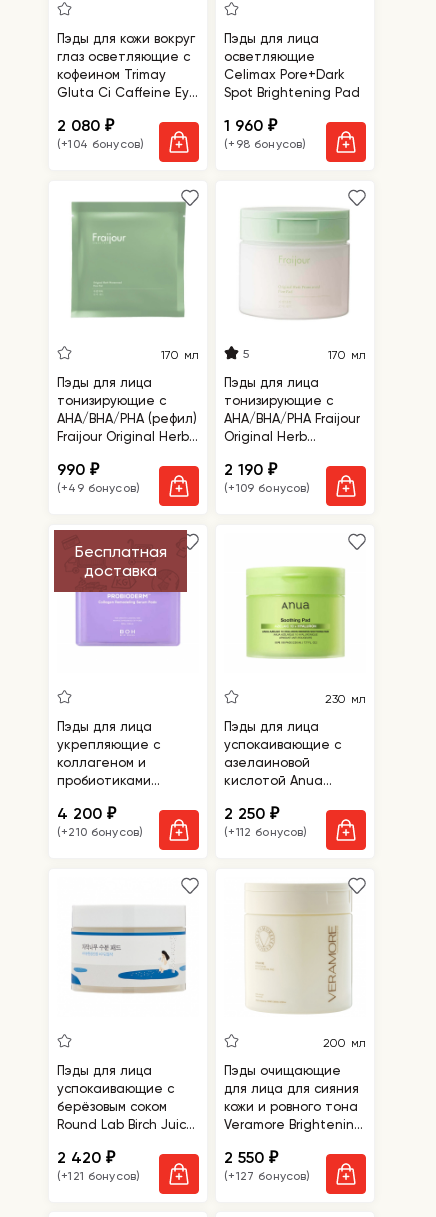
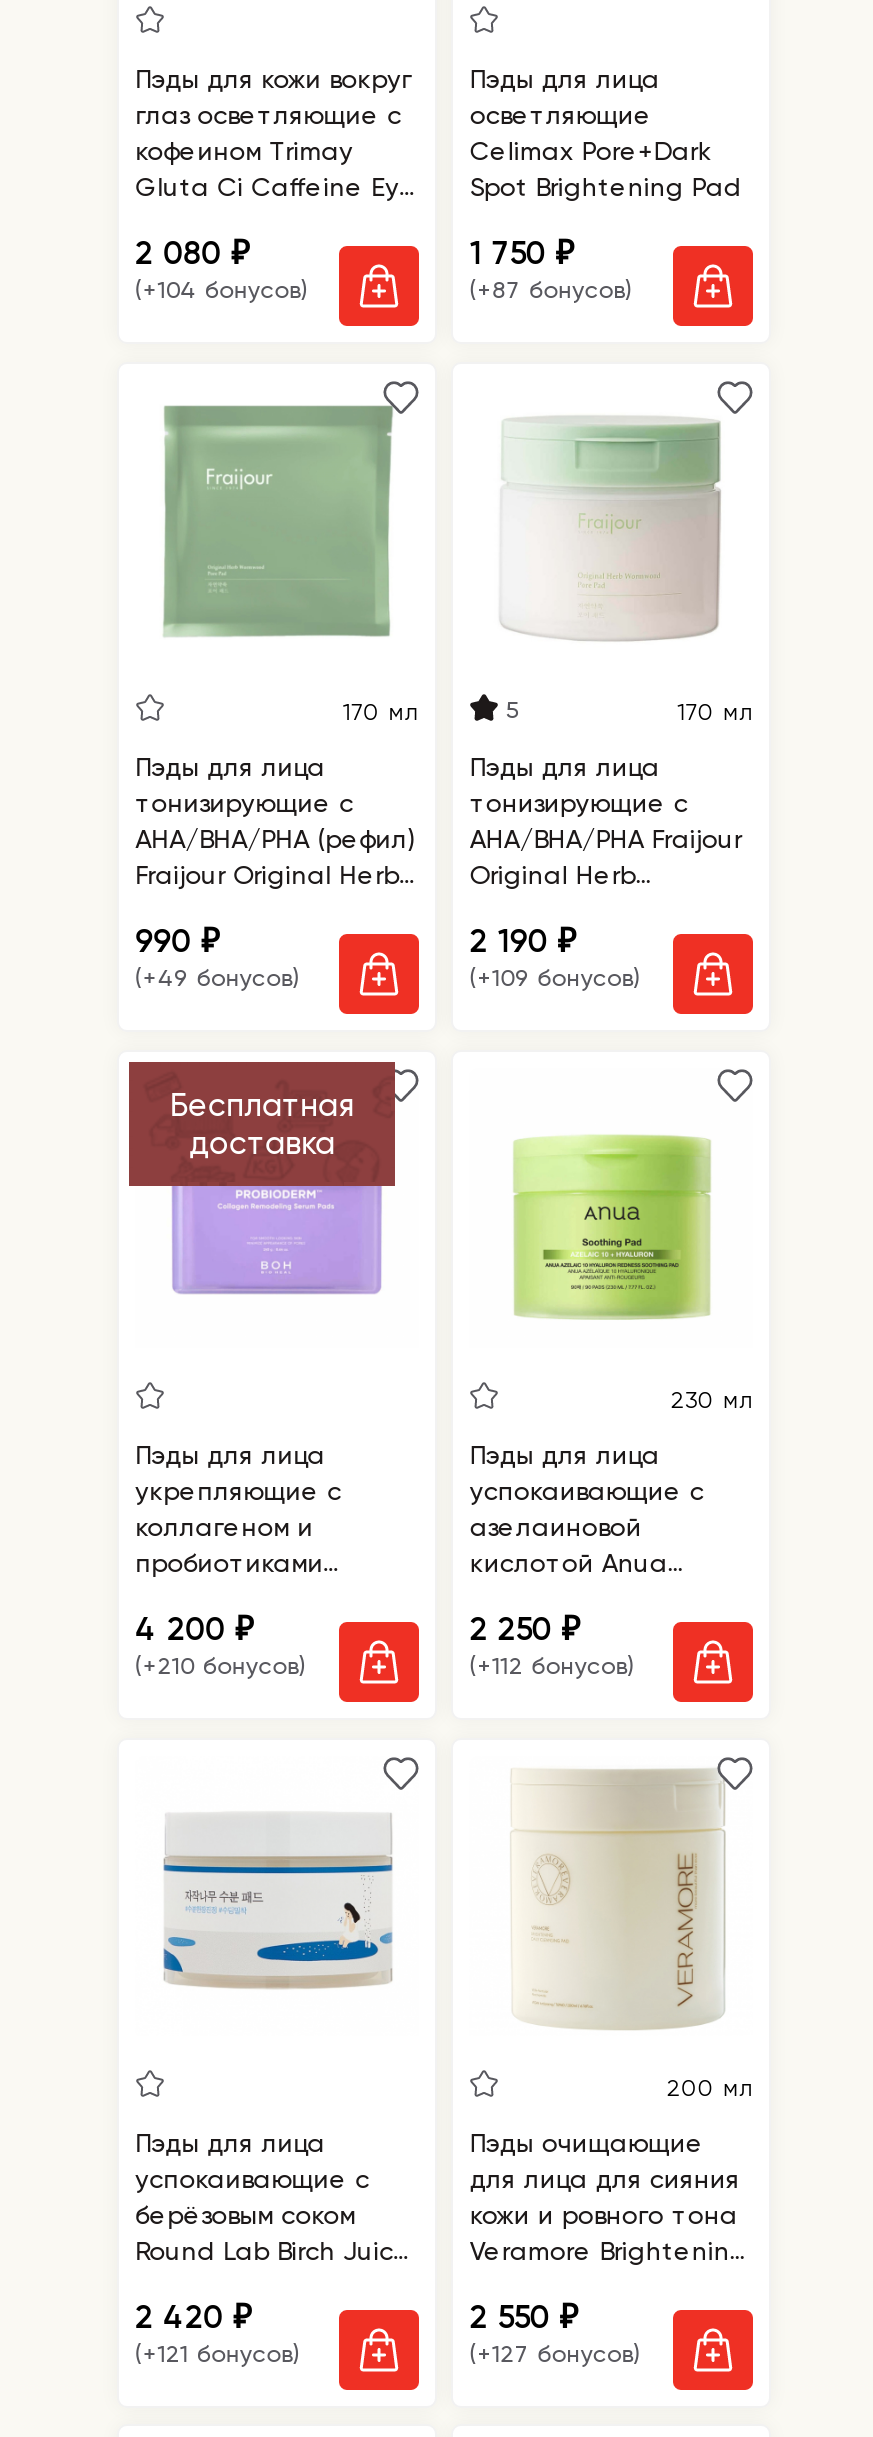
- 1 960 ₽
+ 1 750 ₽

- (+98 бонусов)
+ (+87 бонусов)
